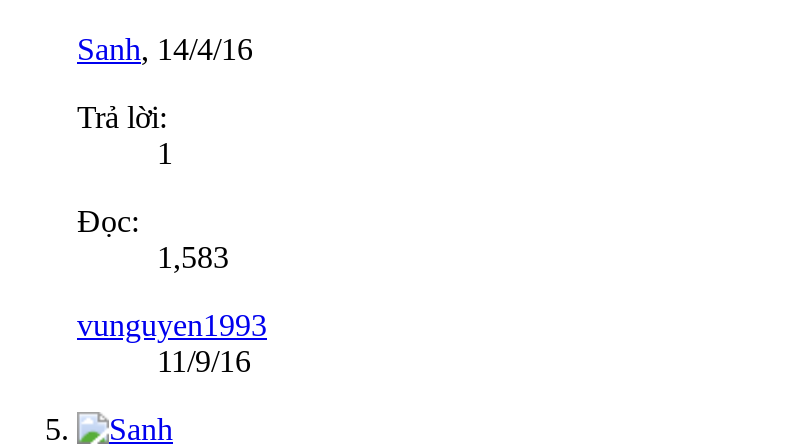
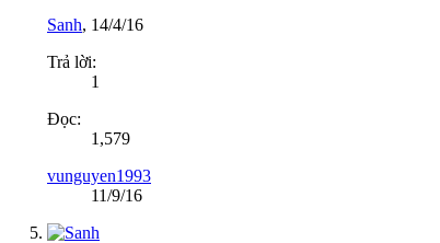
- 1,583
+ 1,579
